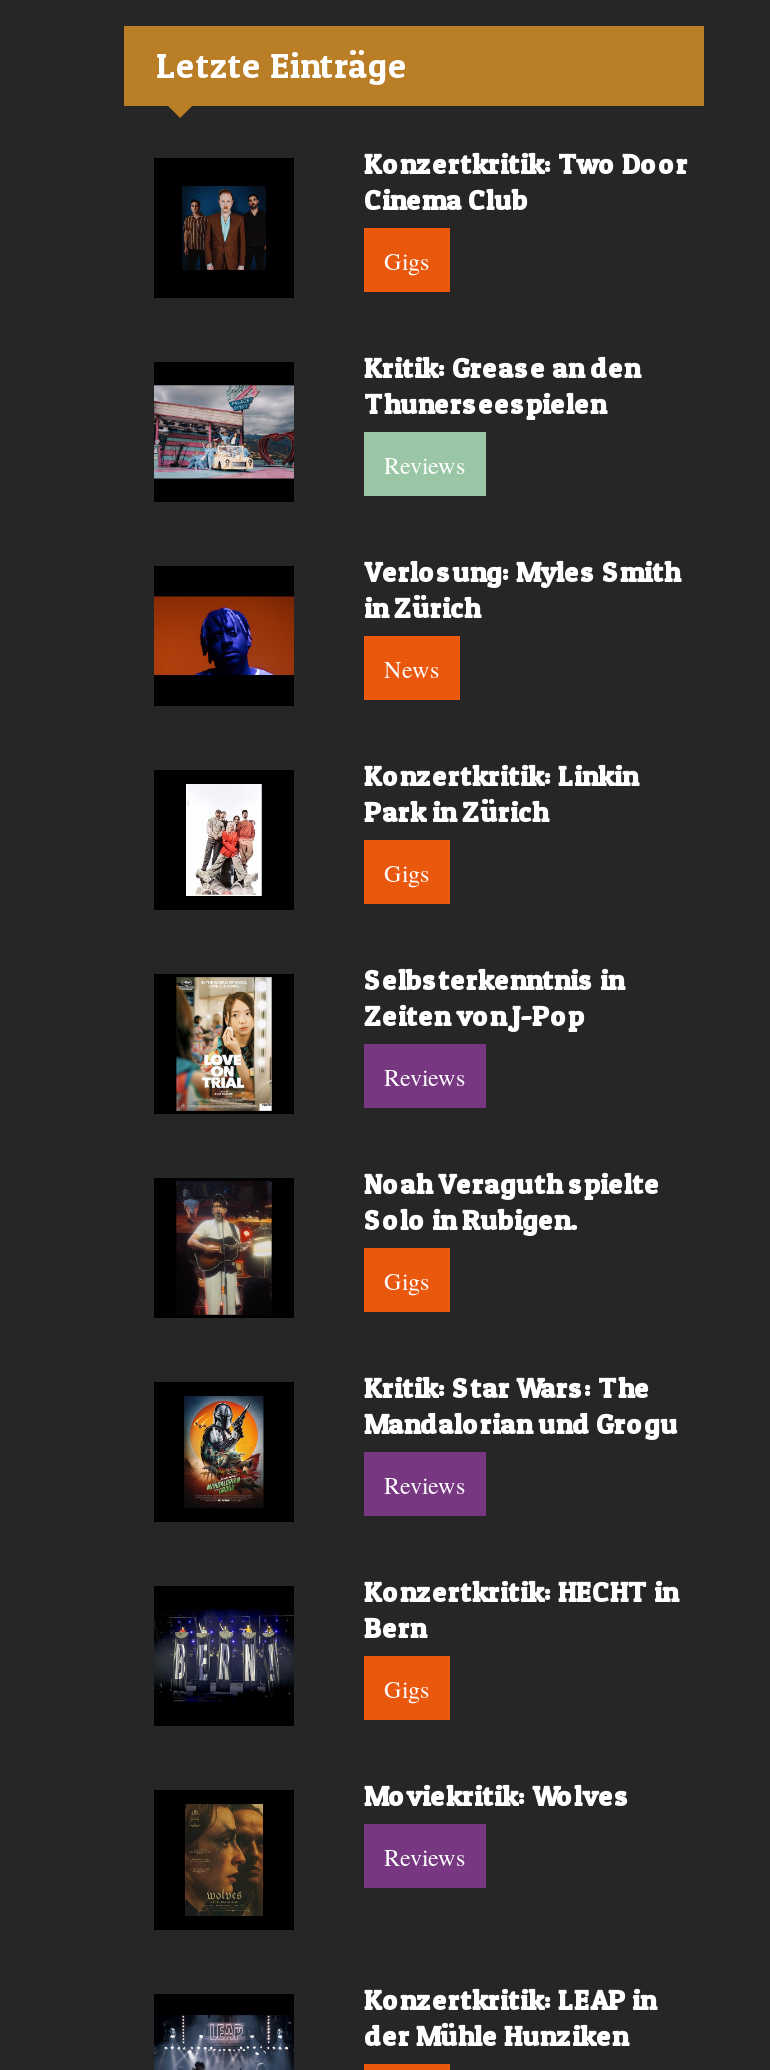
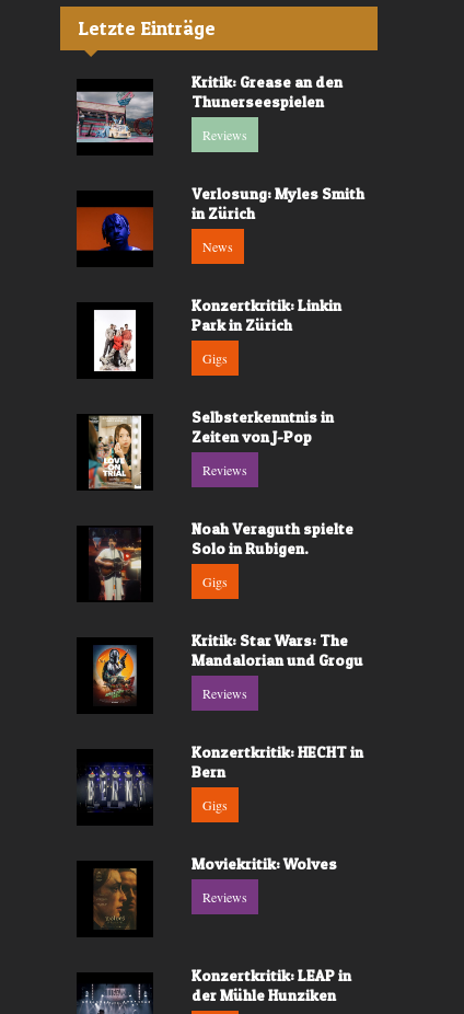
- [image]
- Konzertkritik: Two Door
- Cinema Club
- Gigs
